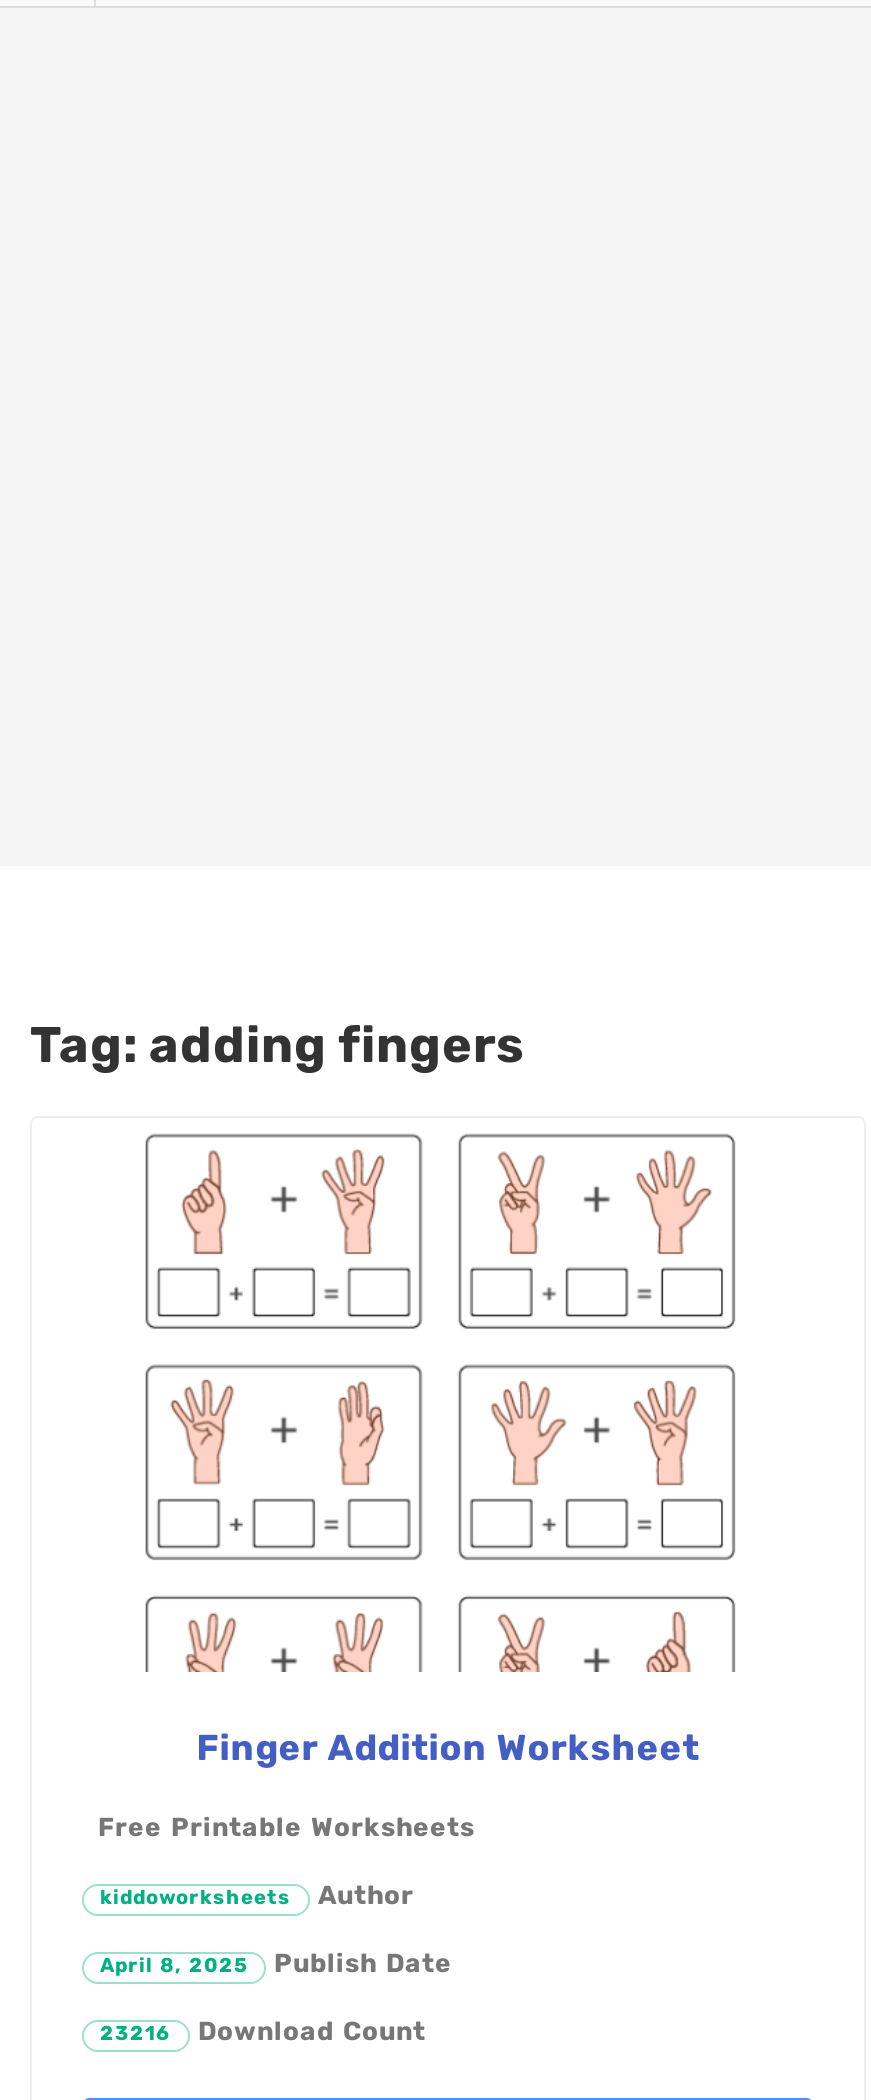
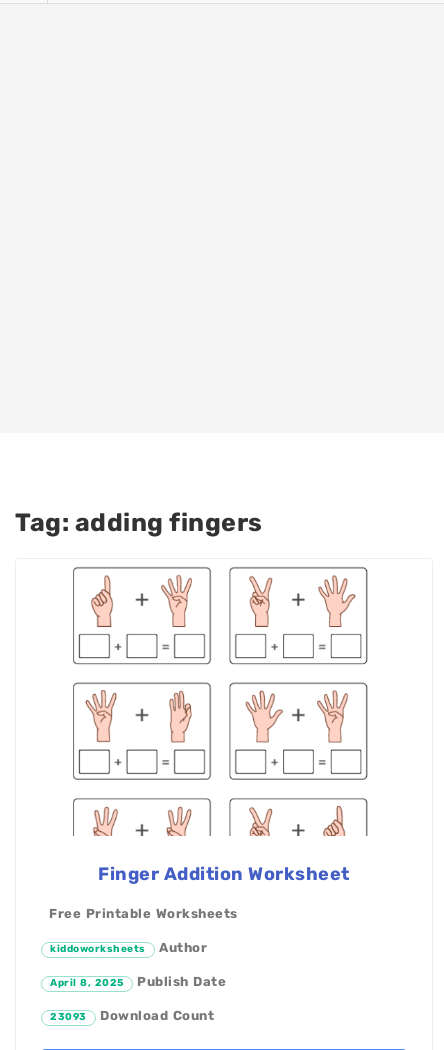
- 23216 Download Count
+ 23093 Download Count
